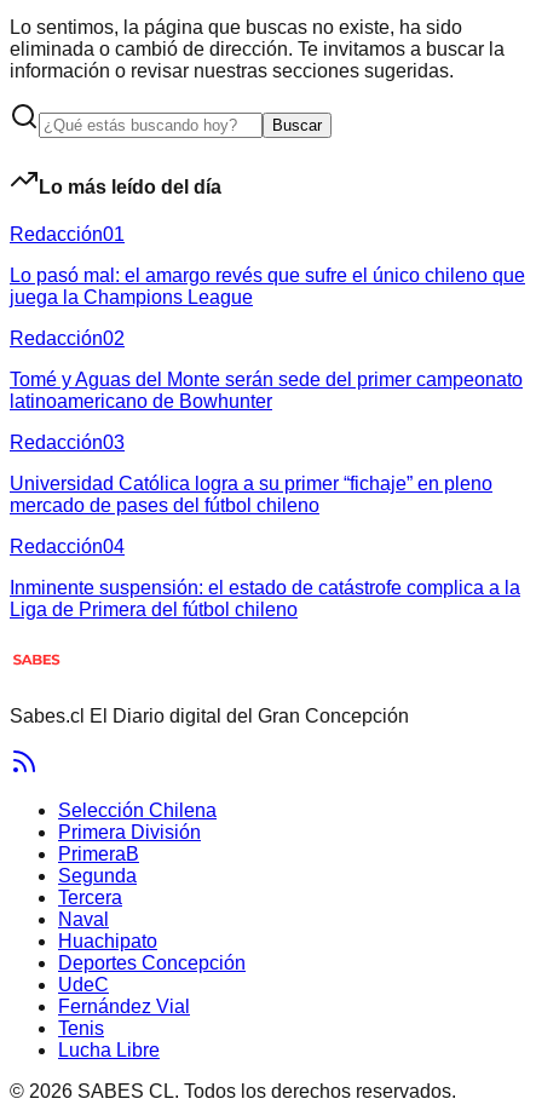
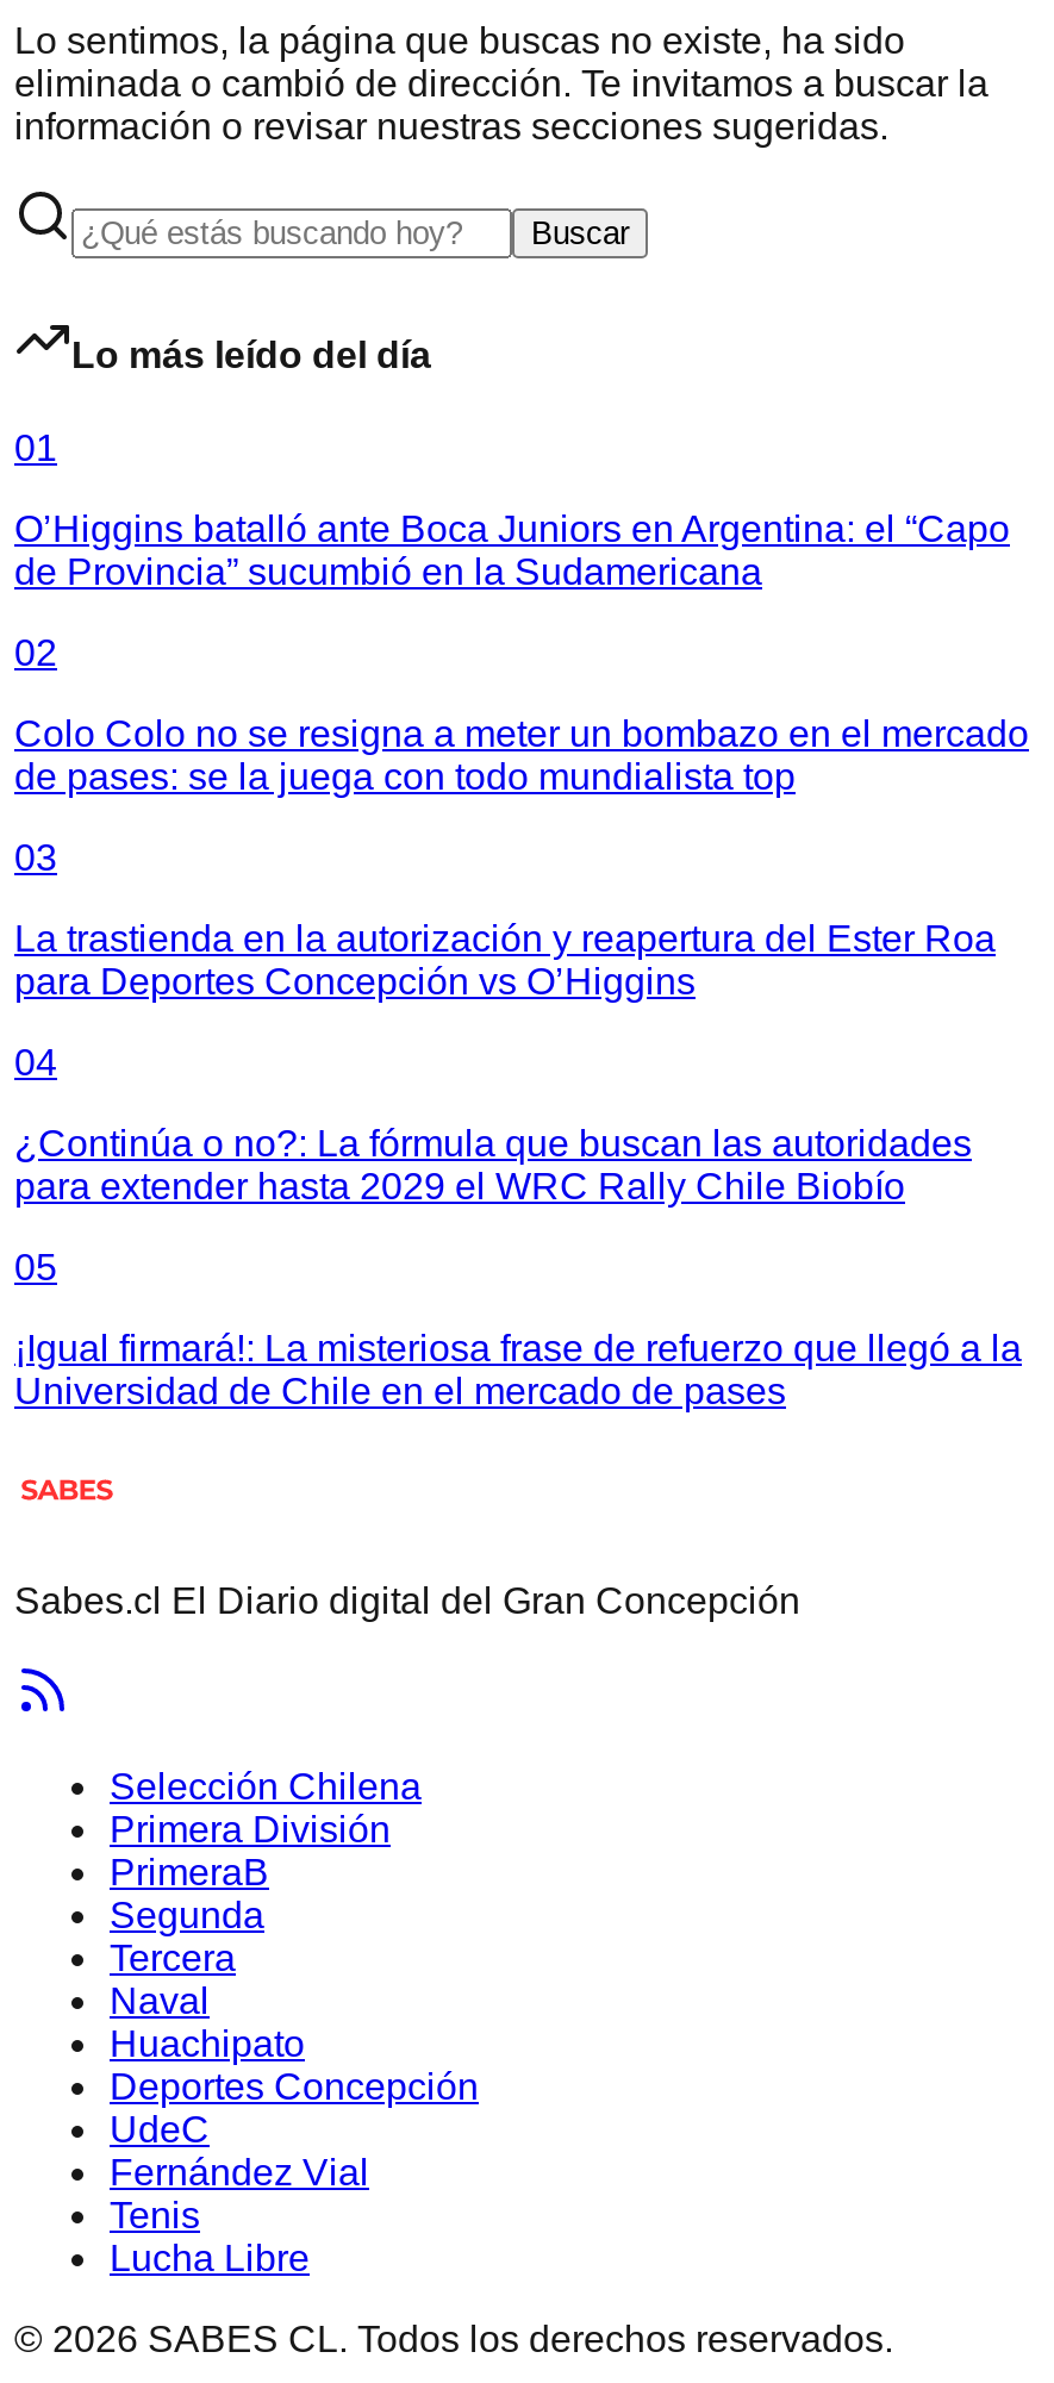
- Redacción01
- Lo pasó mal: el amargo revés que sufre el único chileno que
- juega la Champions League
- Redacción02
- Tomé y Aguas del Monte serán sede del primer campeonato
- latinoamericano de Bowhunter
- Redacción03
- Universidad Católica logra a su primer “fichaje” en pleno
- mercado de pases del fútbol chileno
- Redacción04
- Inminente suspensión: el estado de catástrofe complica a la
- Liga de Primera del fútbol chileno
+ 01
+ O’Higgins batalló ante Boca Juniors en Argentina: el “Capo
+ de Provincia” sucumbió en la Sudamericana
+ 02
+ Colo Colo no se resigna a meter un bombazo en el mercado
+ de pases: se la juega con todo mundialista top
+ 03
+ La trastienda en la autorización y reapertura del Ester Roa
+ para Deportes Concepción vs O’Higgins
+ 04
+ ¿Continúa o no?: La fórmula que buscan las autoridades
+ para extender hasta 2029 el WRC Rally Chile Biobío
+ 05
+ ¡Igual firmará!: La misteriosa frase de refuerzo que llegó a la
+ Universidad de Chile en el mercado de pases
